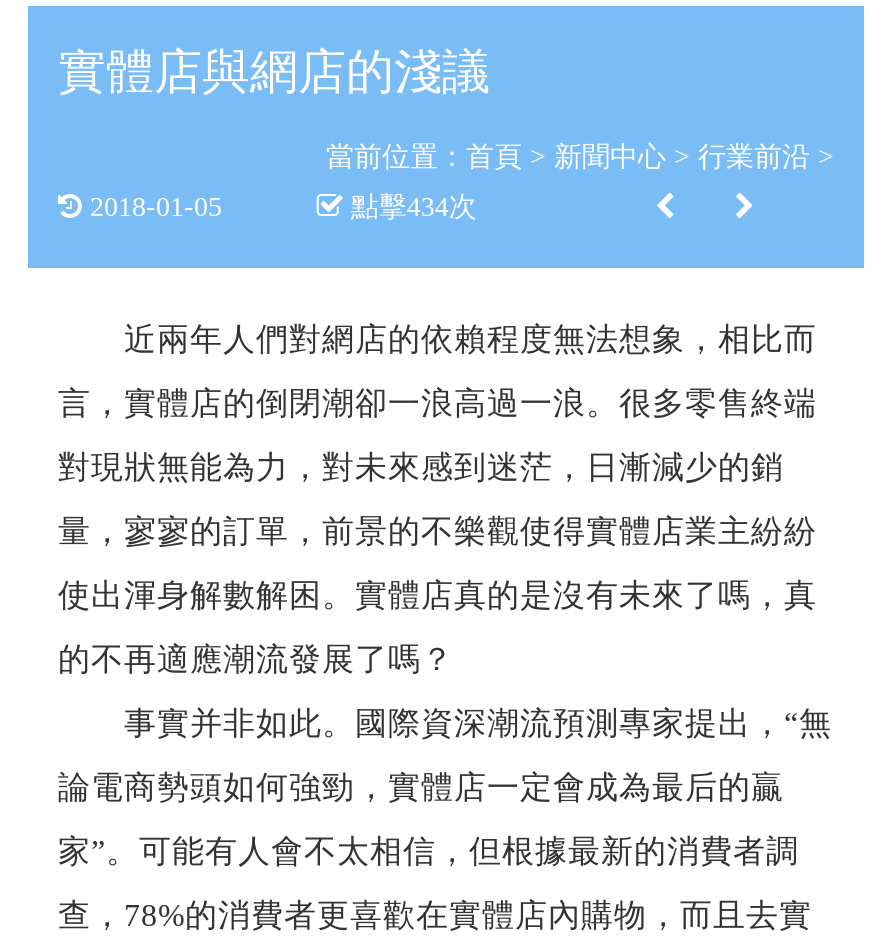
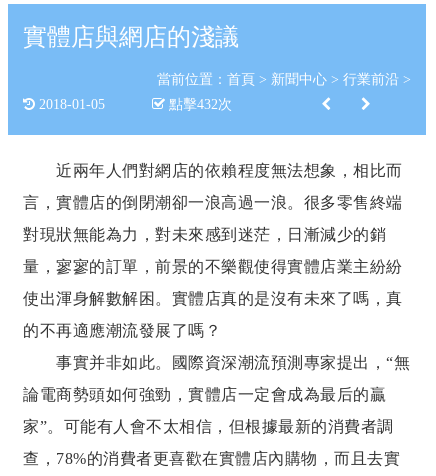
- 點擊434次
+ 點擊432次
